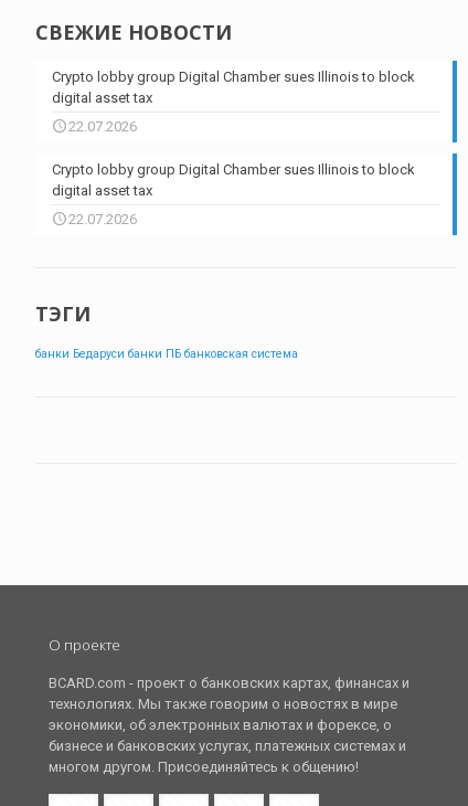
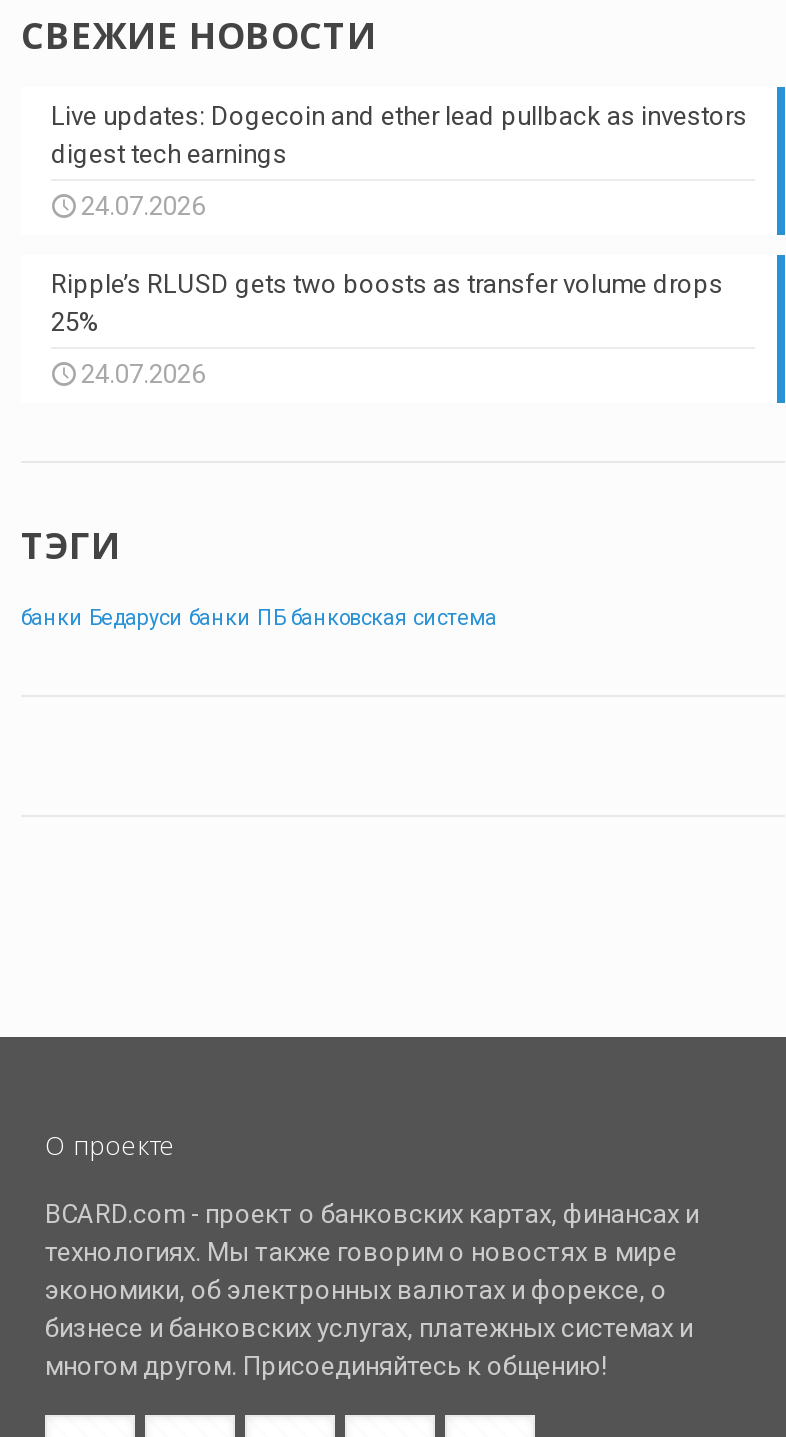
- Crypto lobby group Digital Chamber sues Illinois to block
- digital asset tax
+ Live updates: Dogecoin and ether lead pullback as investors
+ digest tech earnings

- 22.07.2026
+ 24.07.2026

- Crypto lobby group Digital Chamber sues Illinois to block
- digital asset tax
+ Ripple’s RLUSD gets two boosts as transfer volume drops
+ 25%

- 22.07.2026
+ 24.07.2026
